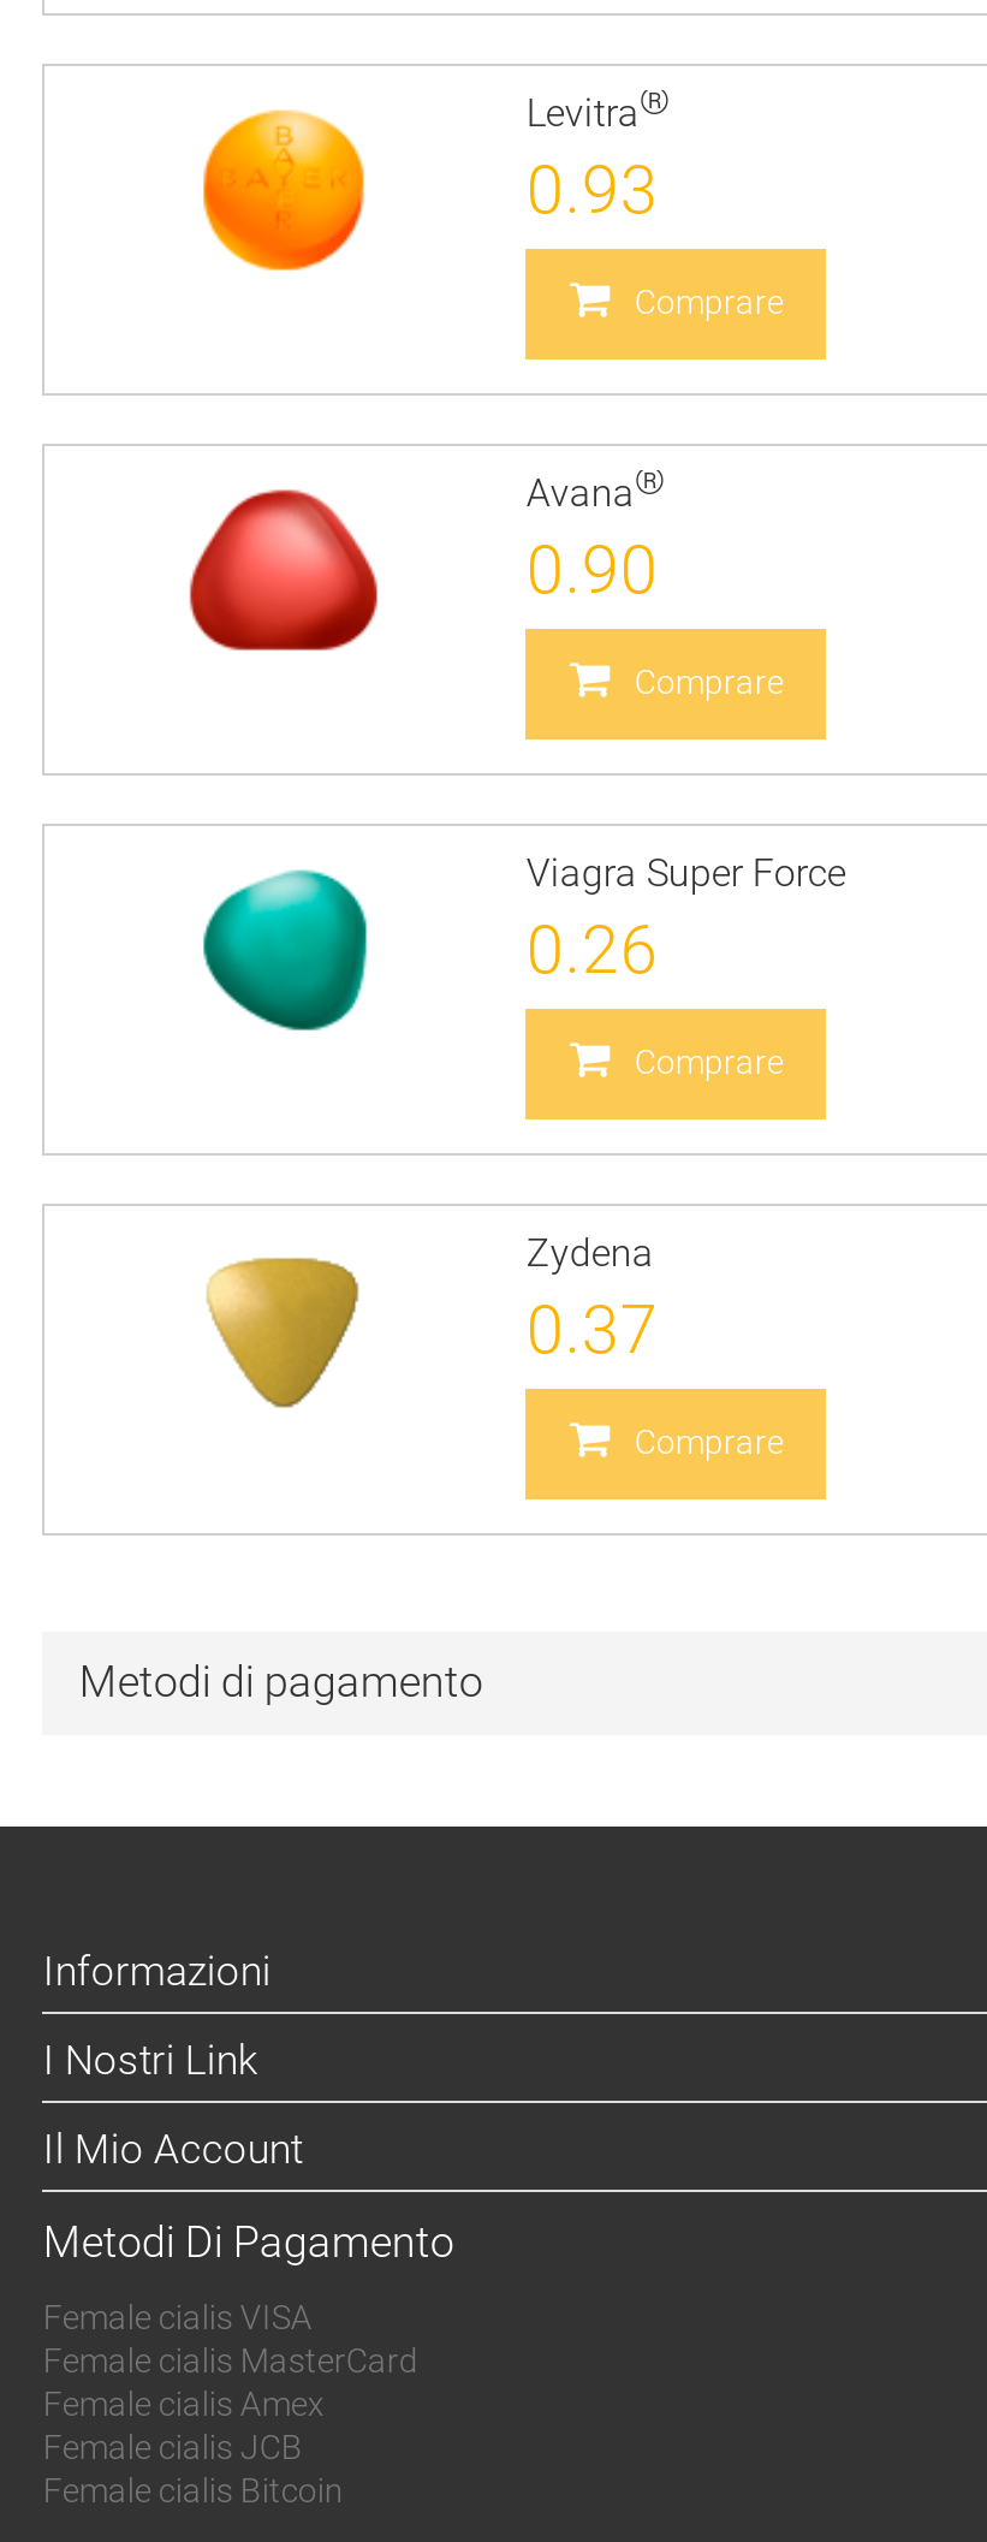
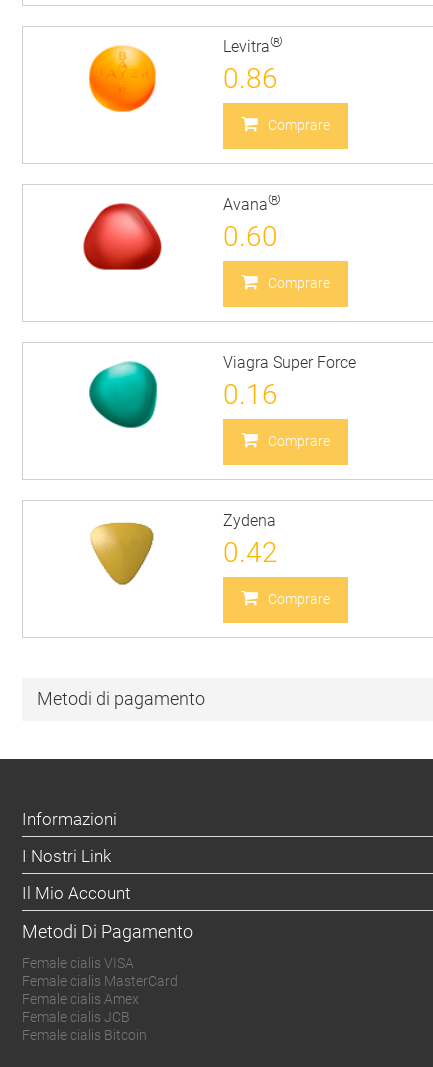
- 0.93
+ 0.86

- 0.90
+ 0.60

- 0.26
+ 0.16

- 0.37
+ 0.42
